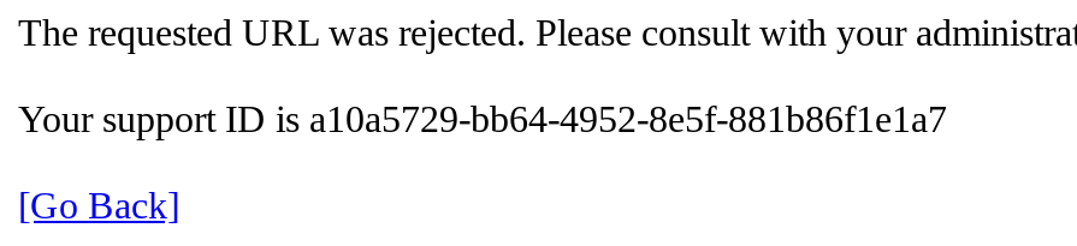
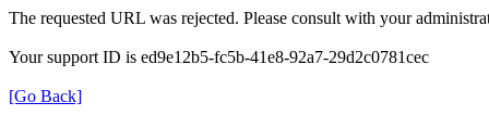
- Your support ID is a10a5729-bb64-4952-8e5f-881b86f1e1a7
+ Your support ID is ed9e12b5-fc5b-41e8-92a7-29d2c0781cec
